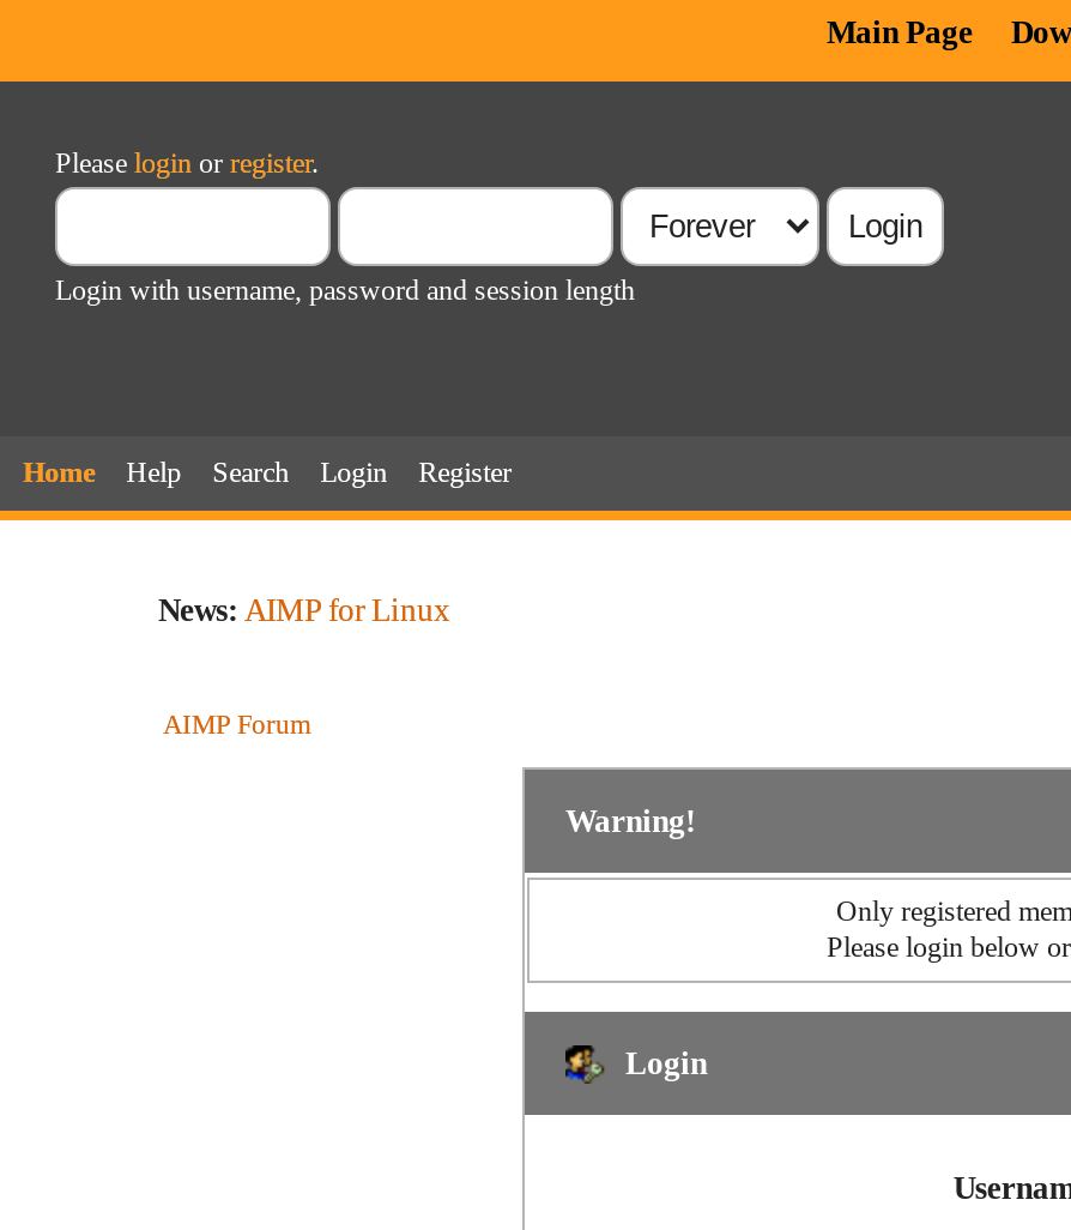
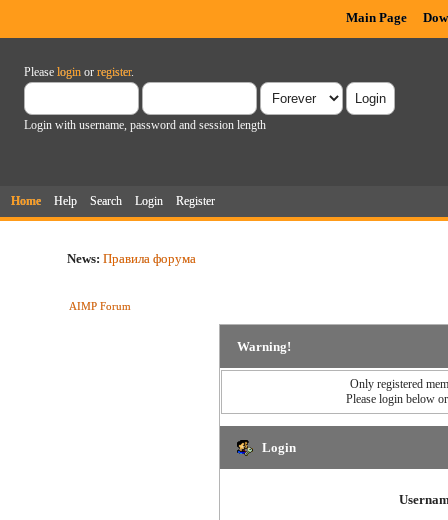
- News: AIMP for Linux
+ News: Правила форума
